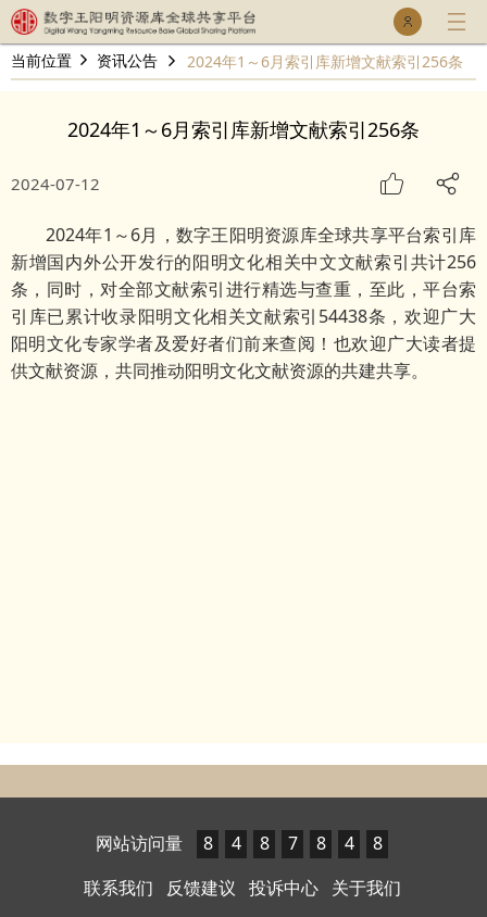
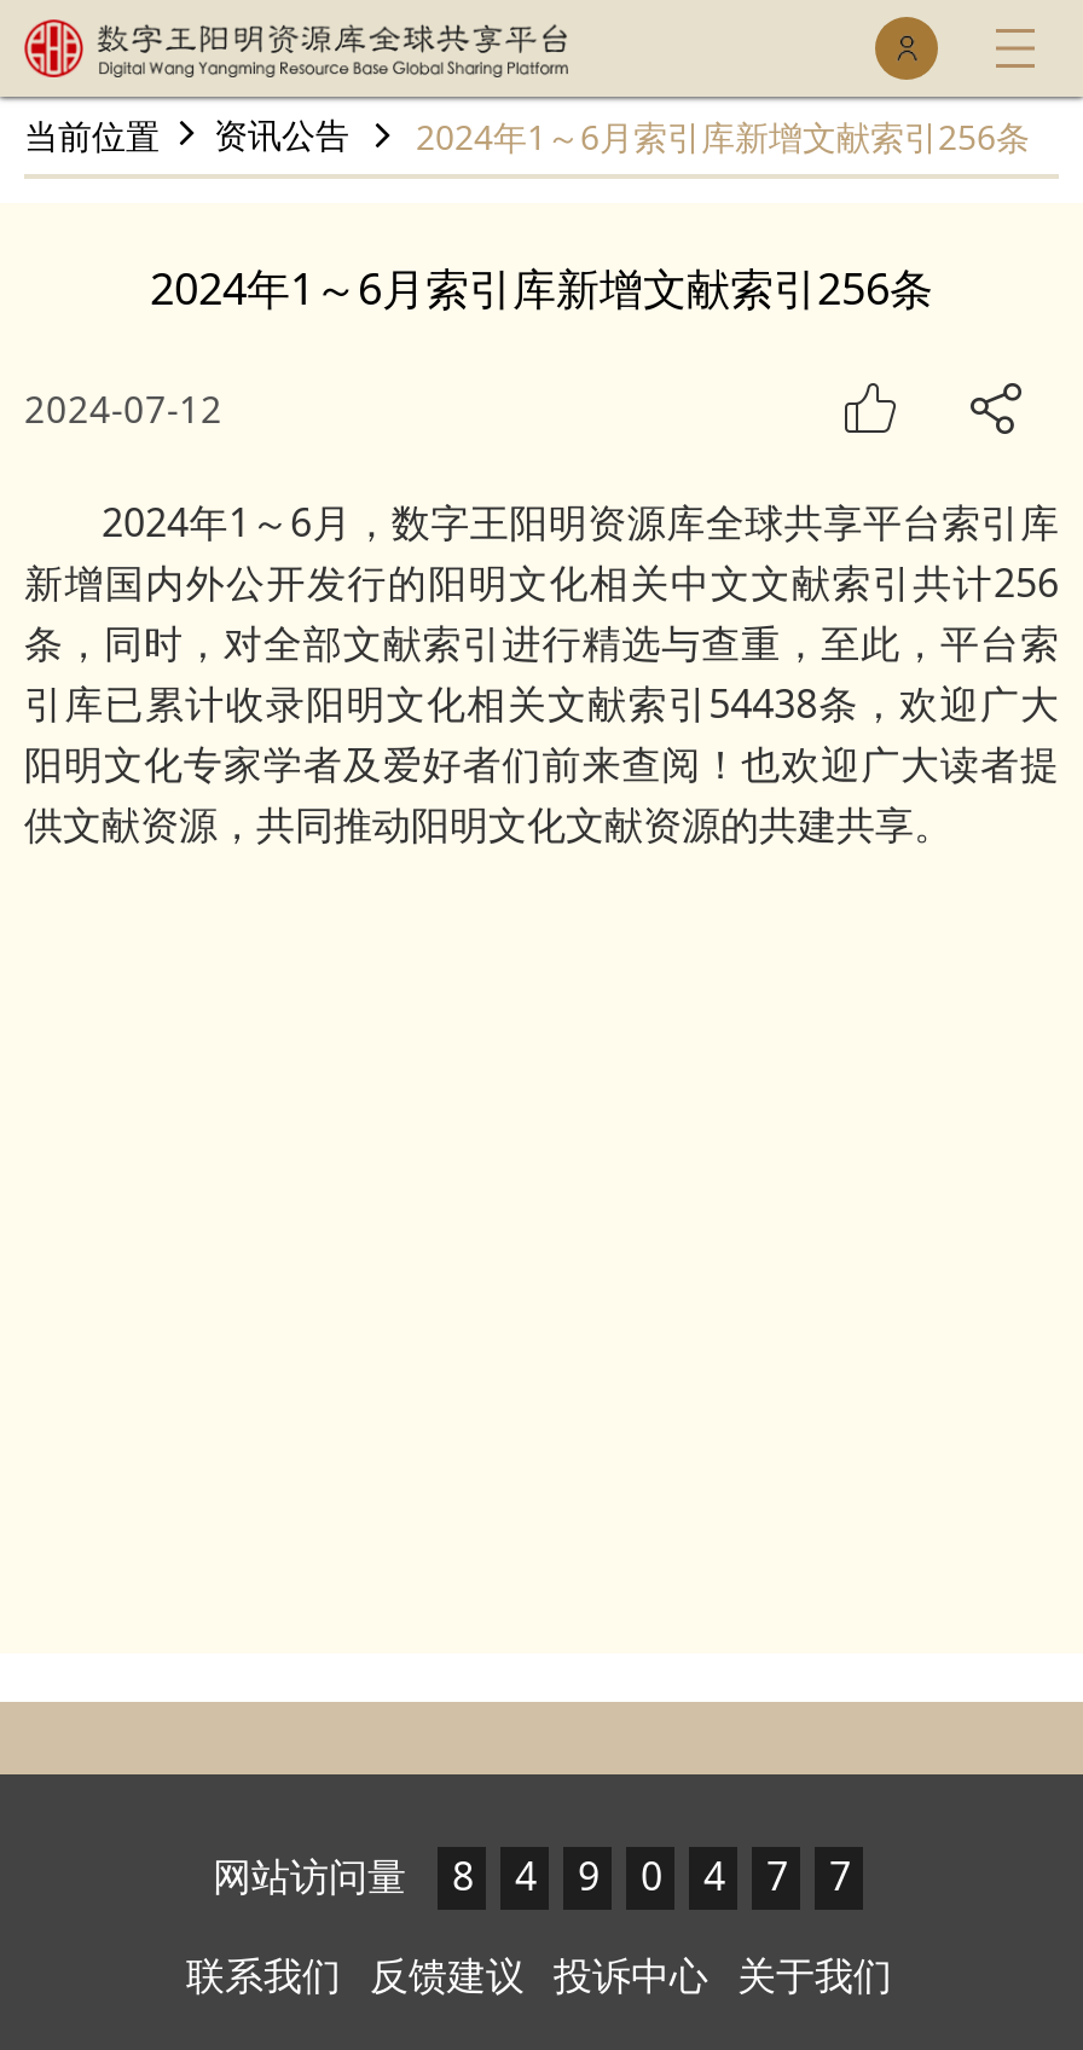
- 8
+ 9
+ 0
+ 4

- 8
- 4
- 8
+ 7
